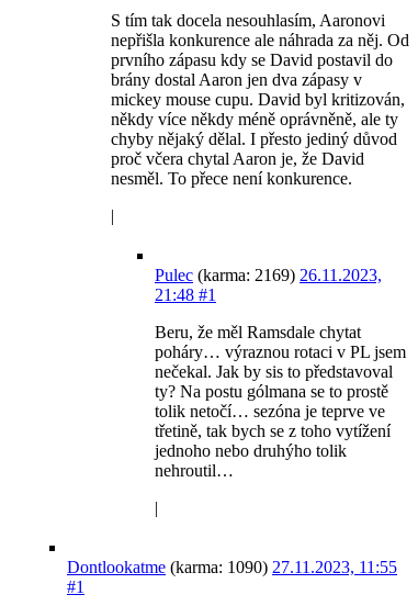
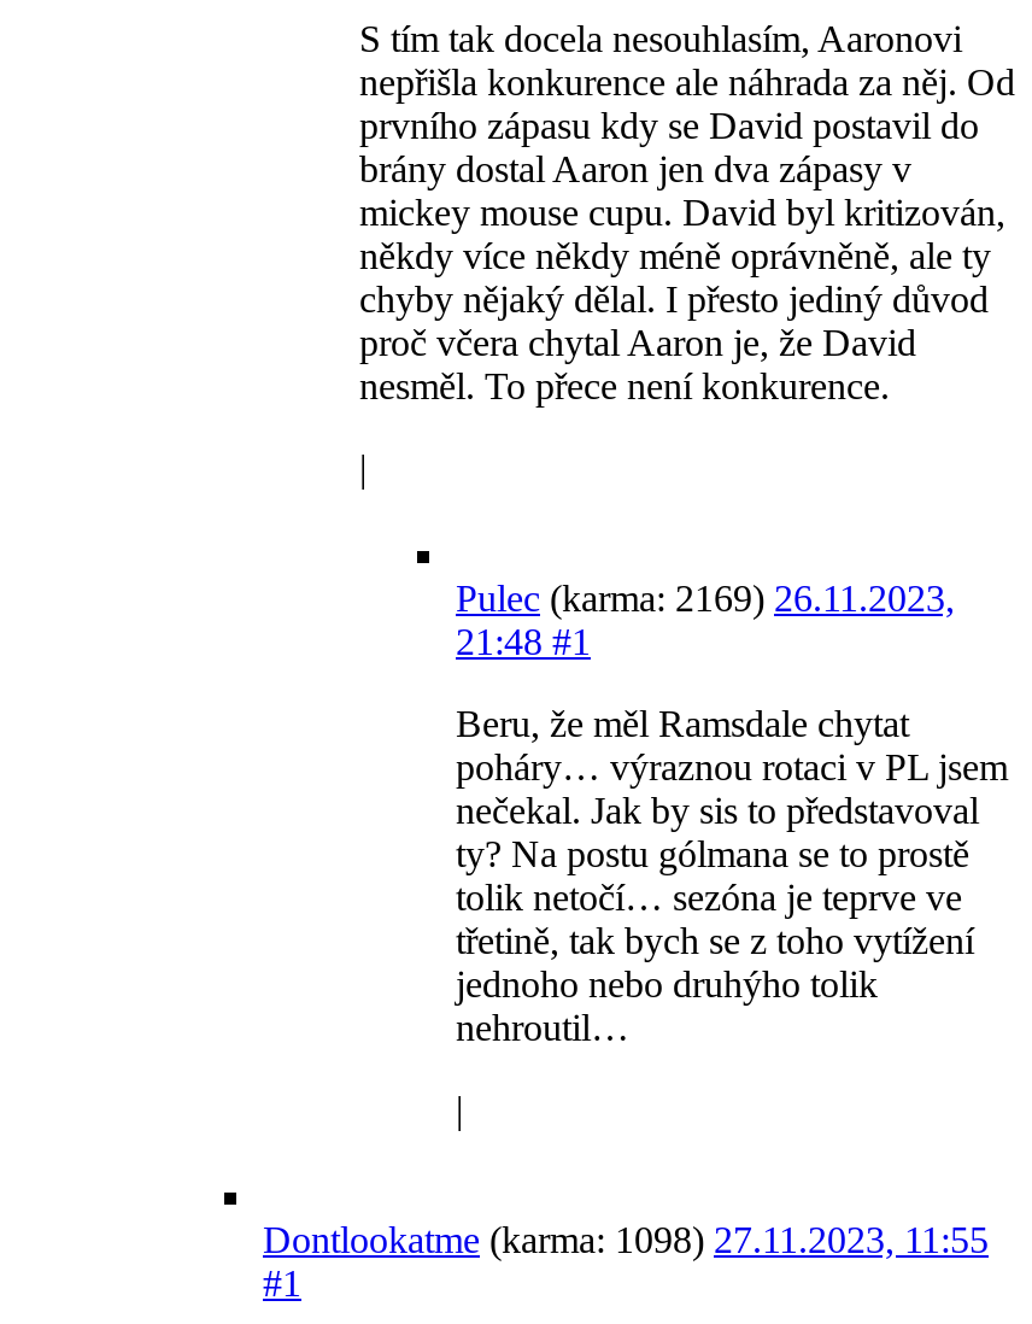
- Dontlookatme (karma: 1090) 27.11.2023, 11:55
+ Dontlookatme (karma: 1098) 27.11.2023, 11:55
